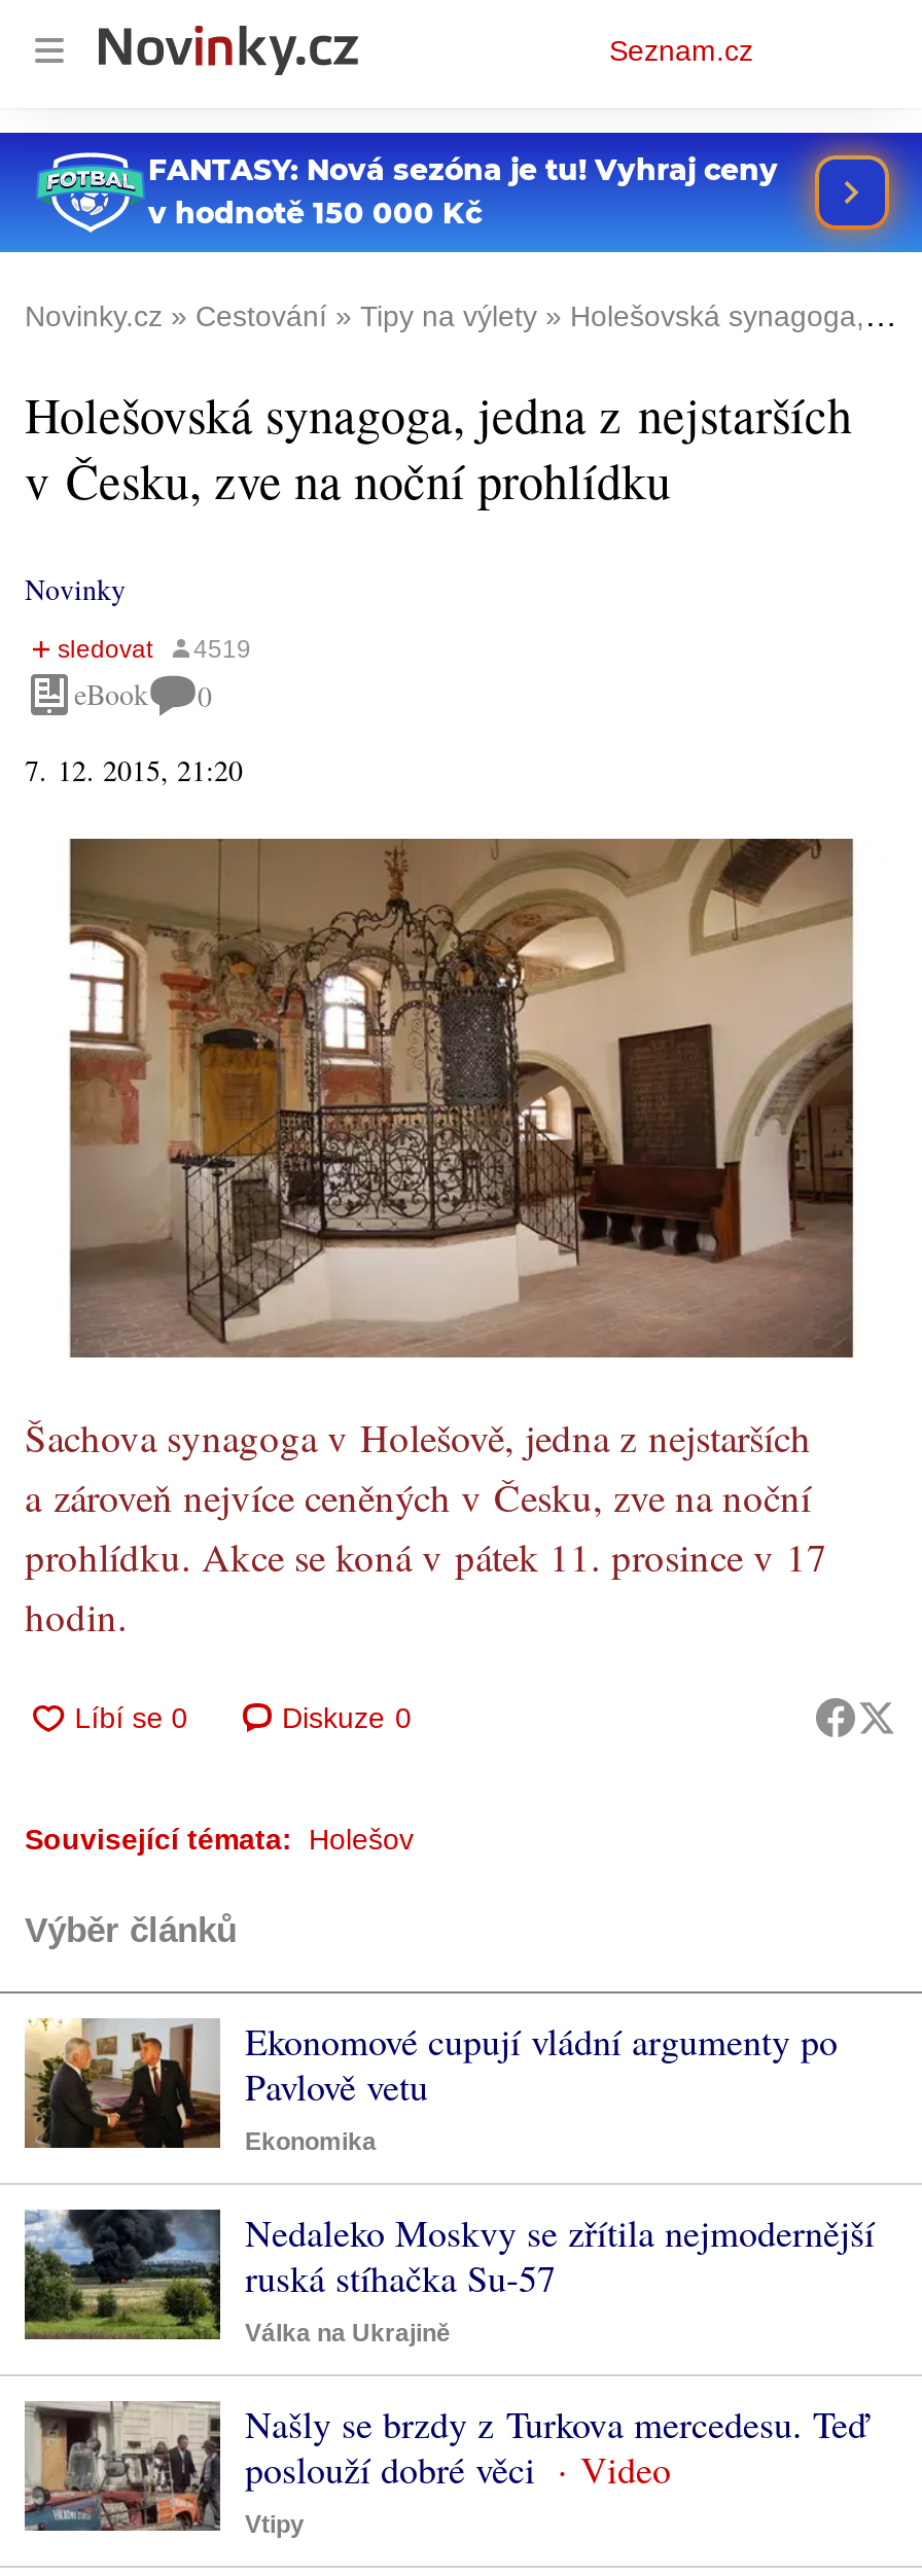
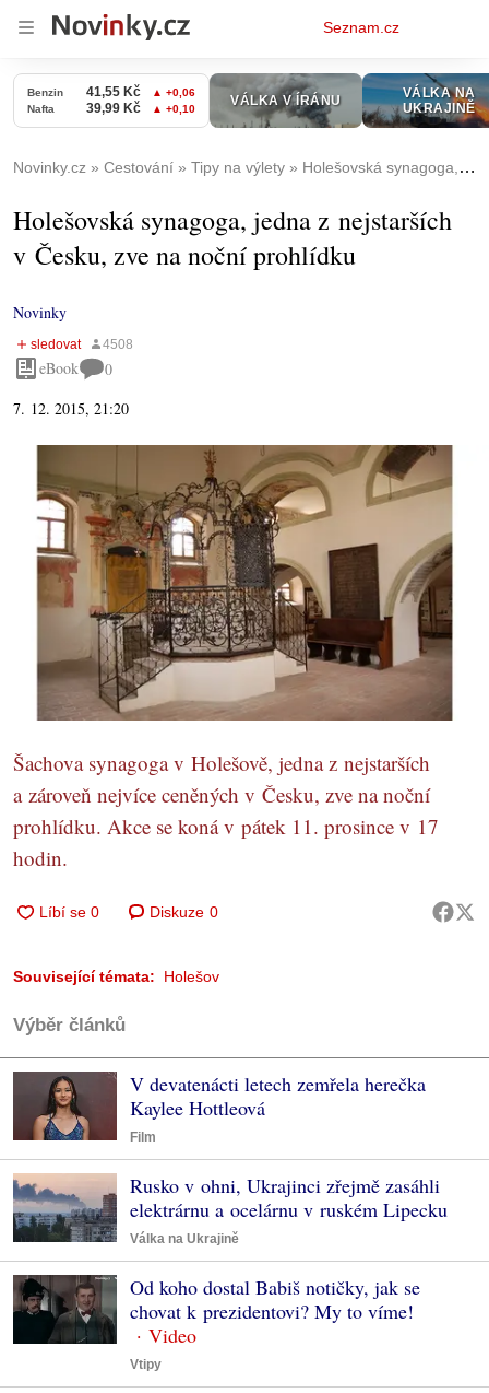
- [image]
+ [image]

- [image]
- Ekonomové cupují vládní argumenty po
- Pavlově vetu
- Ekonomika
+ [image]
+ V devatenácti letech zemřela herečka
+ Kaylee Hottleová
+ Film

- [image]
- Nedaleko Moskvy se zřítila nejmodernější
- ruská stíhačka Su-57
+ [image]
+ Rusko v ohni, Ukrajinci zřejmě zasáhli
+ elektrárnu a ocelárnu v ruském Lipecku

- [image]
- Našly se brzdy z Turkova mercedesu. Teď
- poslouží dobré věci
+ [image]
+ Od koho dostal Babiš notičky, jak se
+ chovat k prezidentovi? My to víme!
